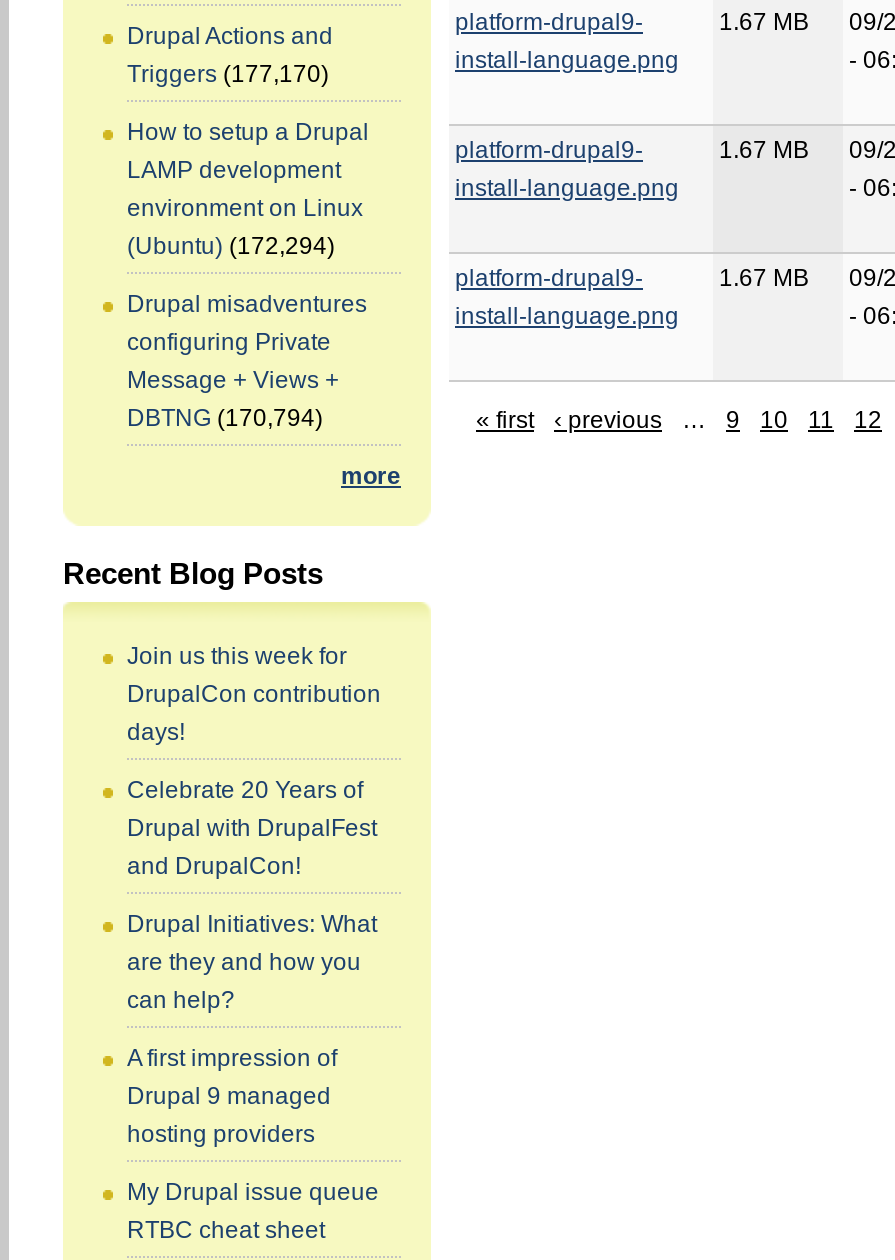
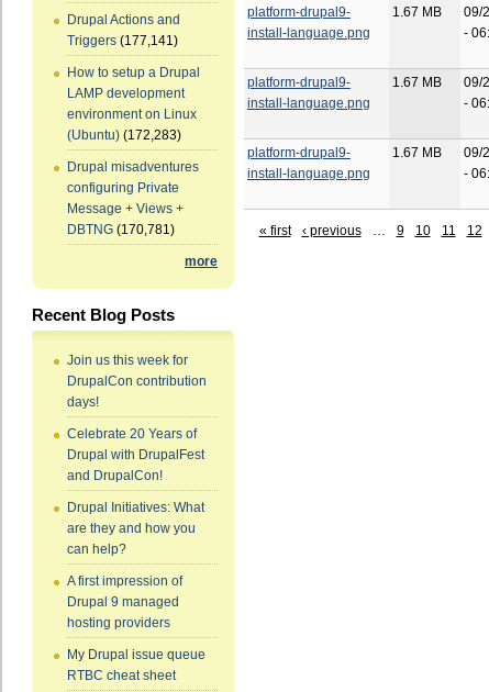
- Triggers (177,170)
+ Triggers (177,141)

- (Ubuntu) (172,294)
+ (Ubuntu) (172,283)

- DBTNG (170,794)
+ DBTNG (170,781)
